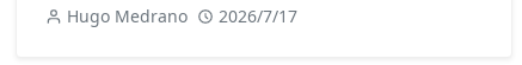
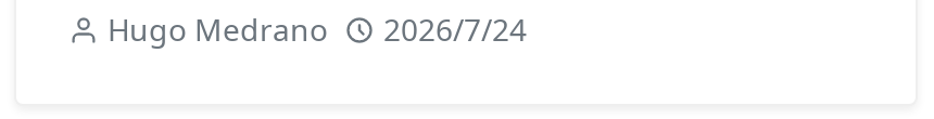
- Hugo Medrano 2026/7/17
+ Hugo Medrano 2026/7/24
